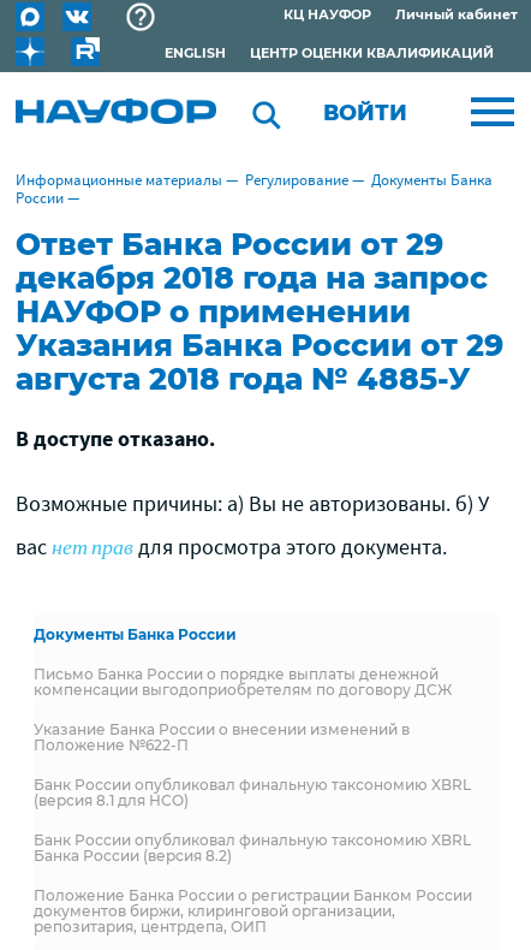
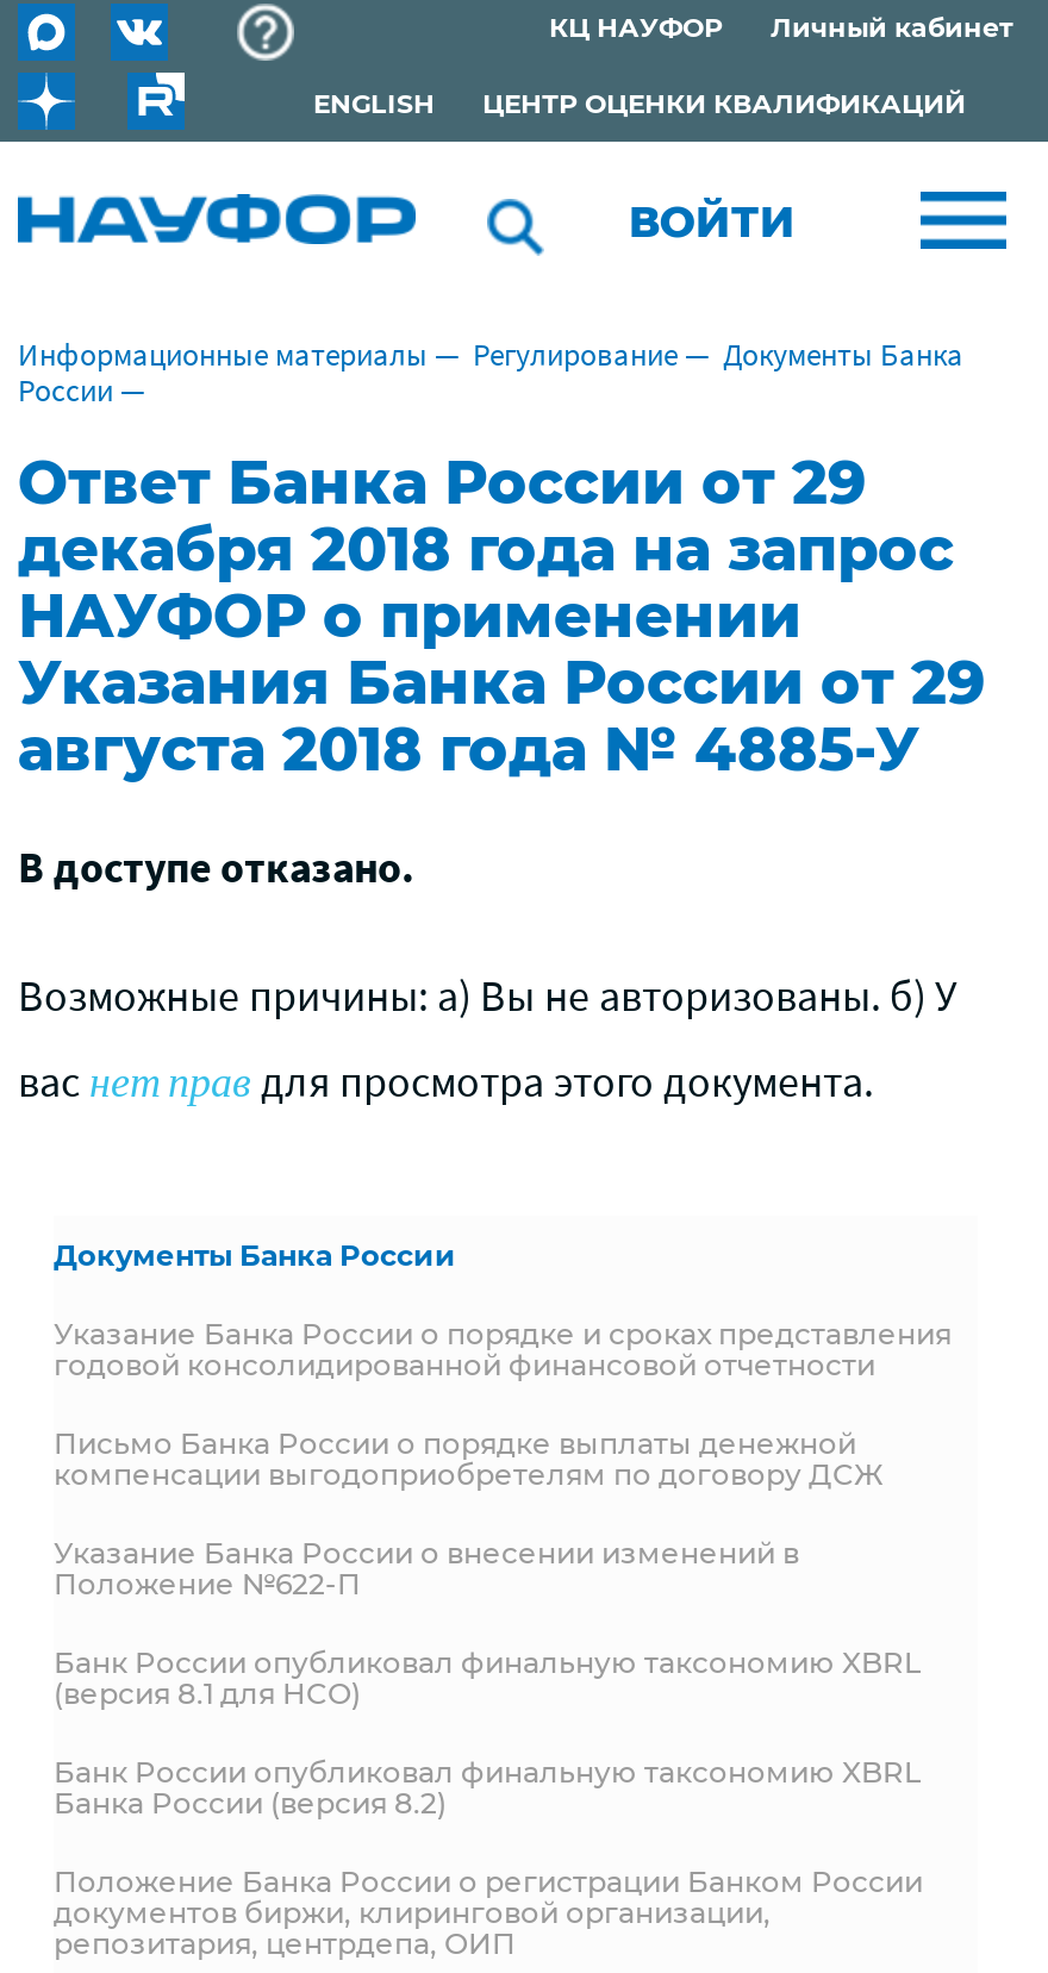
+ Указание Банка России о порядке и сроках представления
+ годовой консолидированной финансовой отчетности
